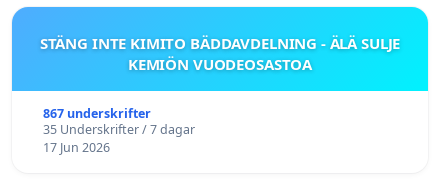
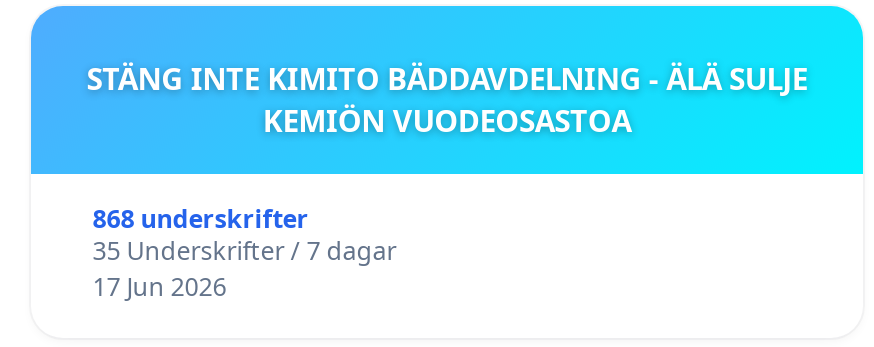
- 867 underskrifter
+ 868 underskrifter
